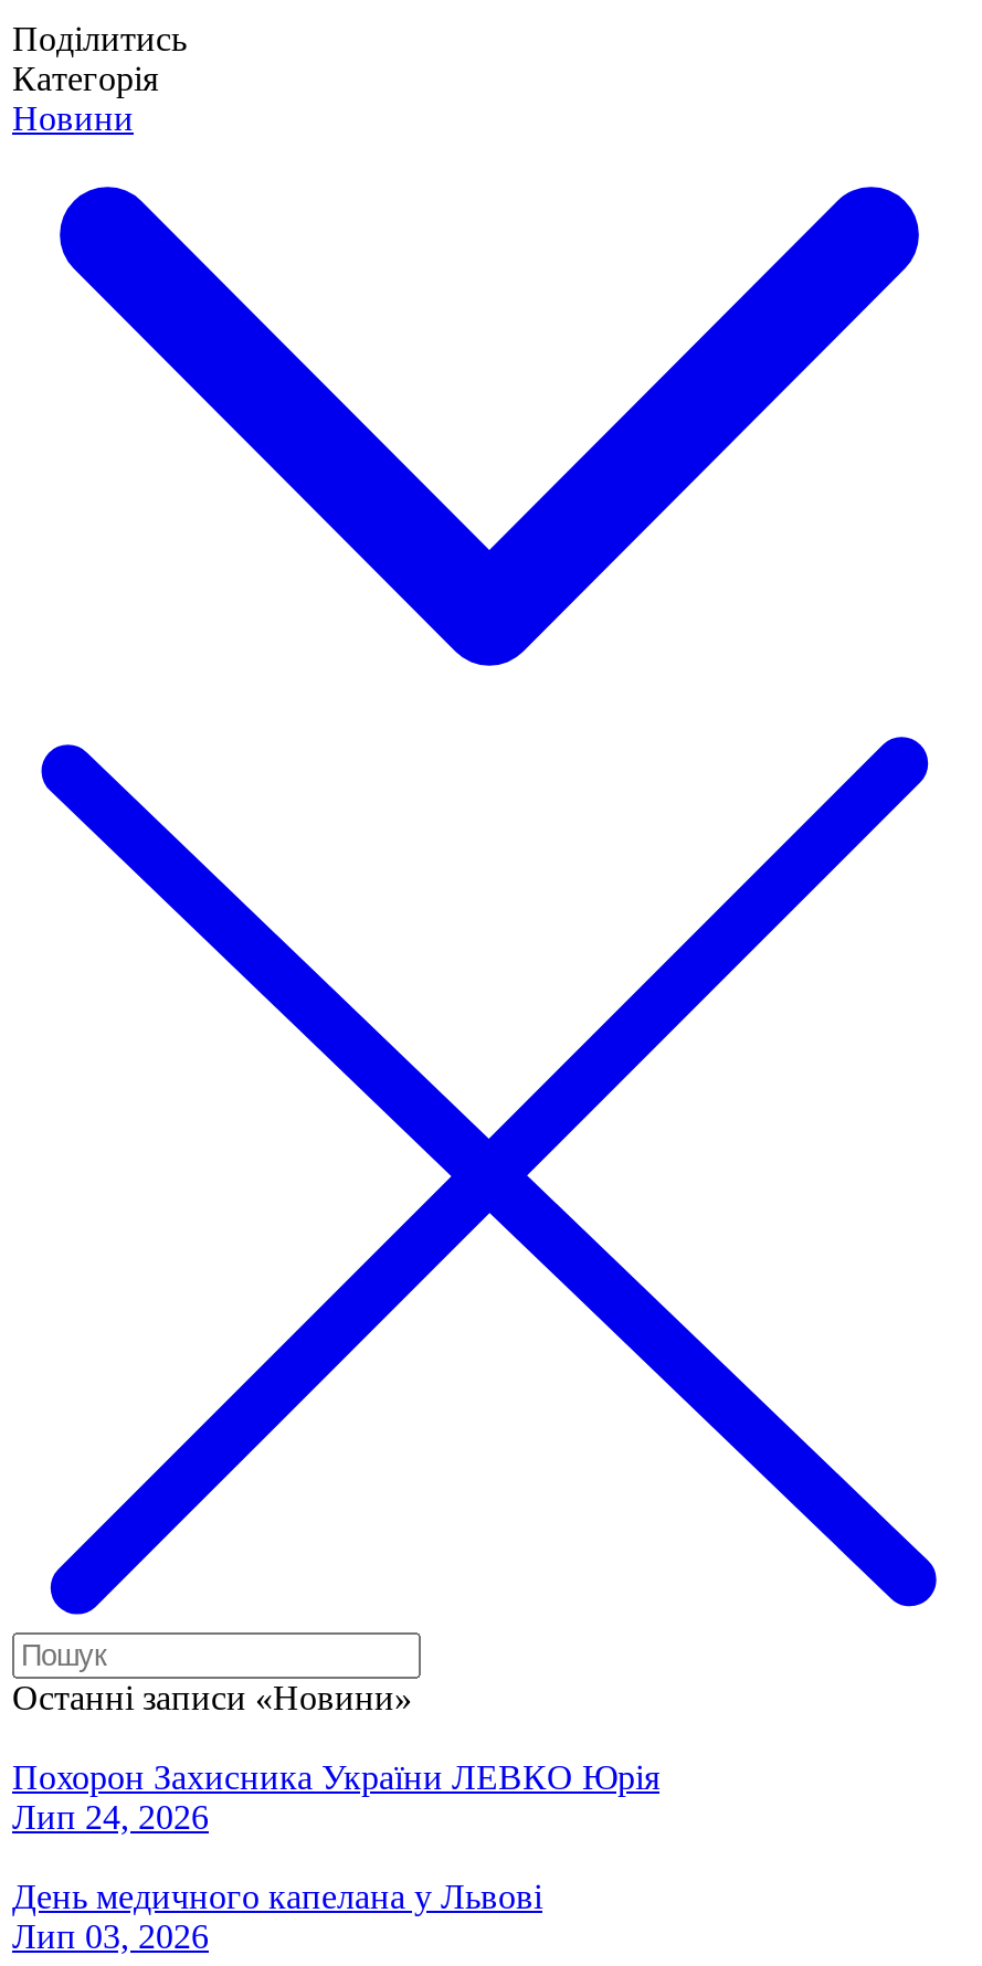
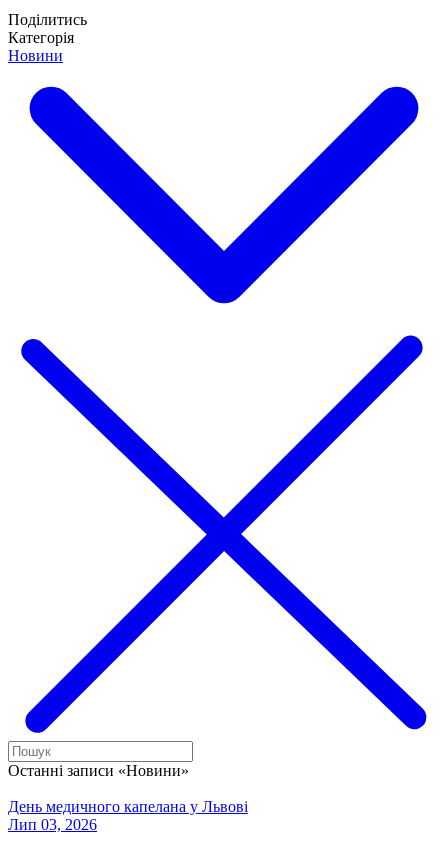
- Похорон Захисника України ЛЕВКО Юрія
- Лип 24, 2026
